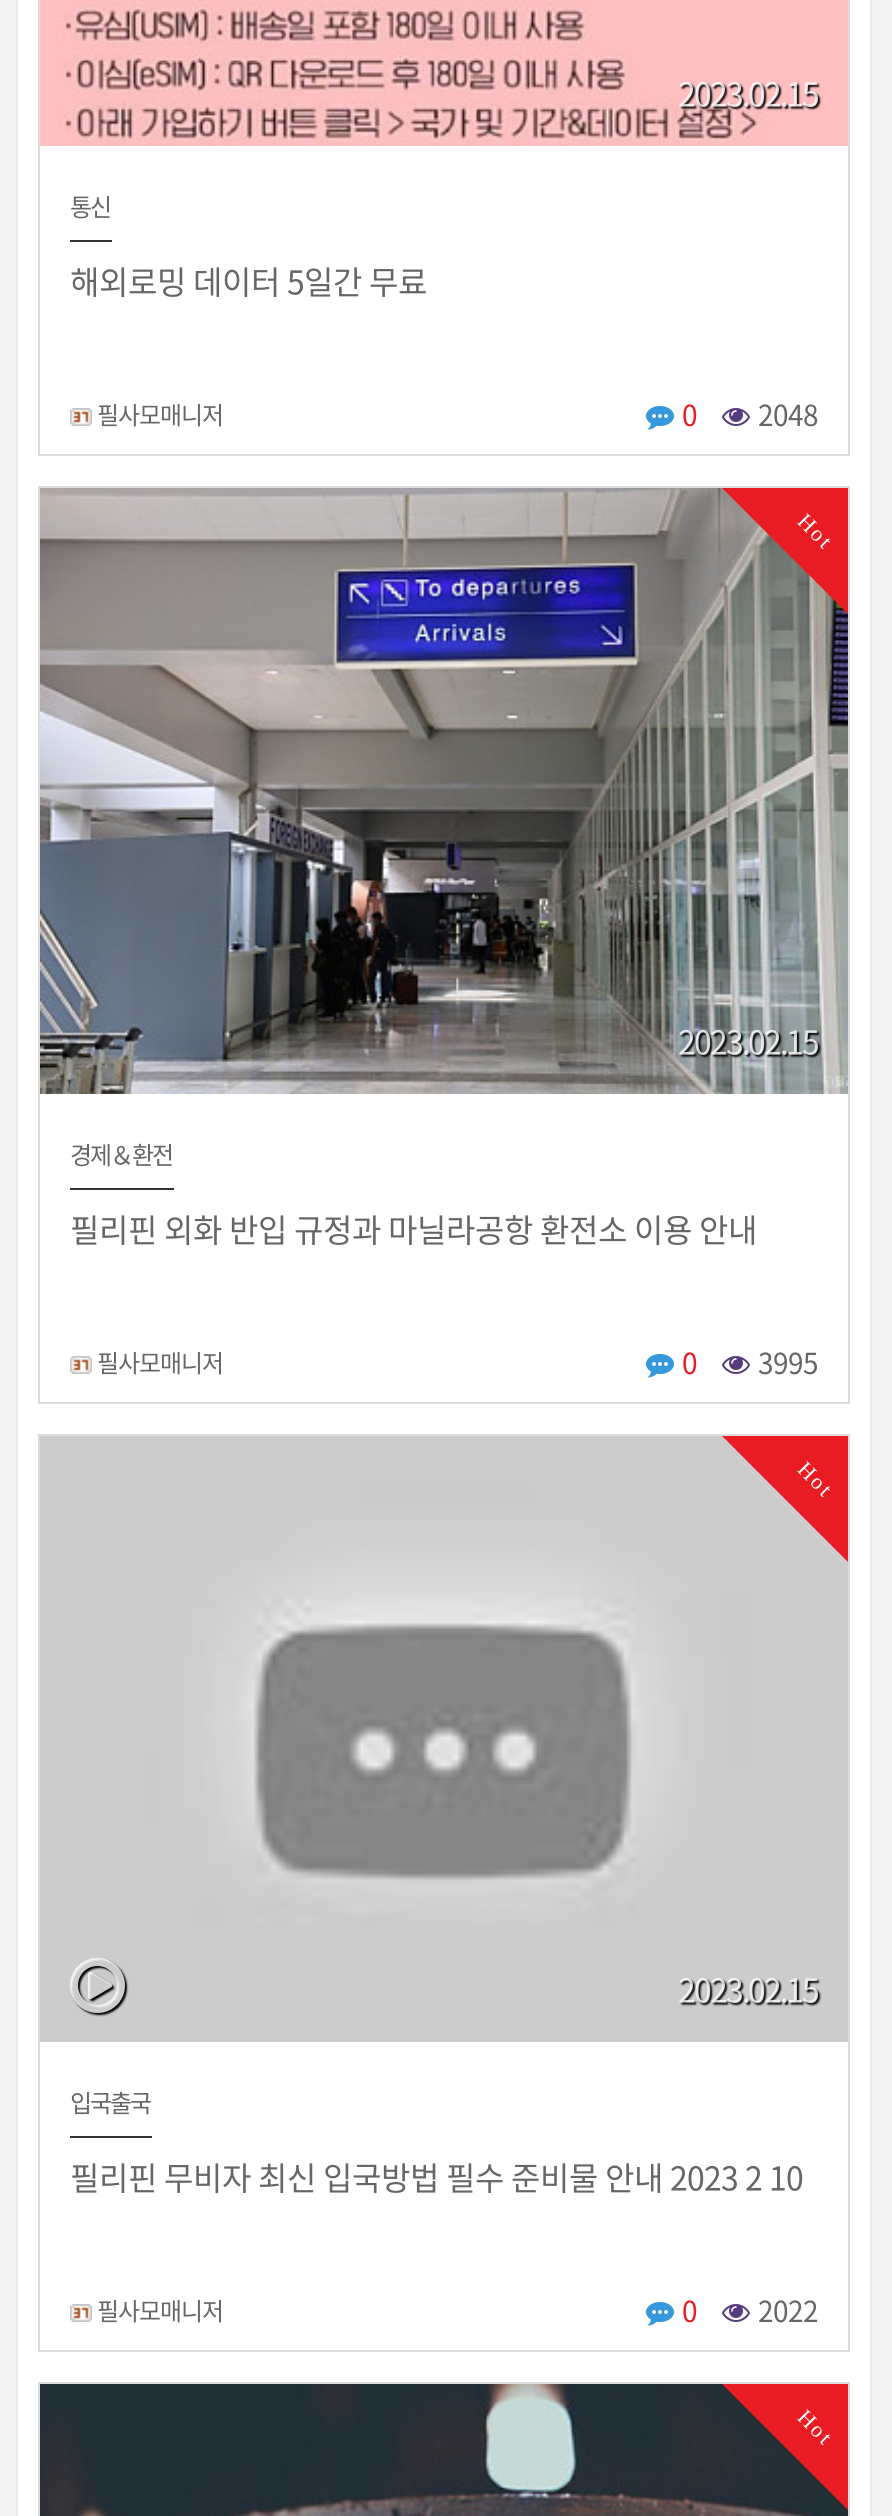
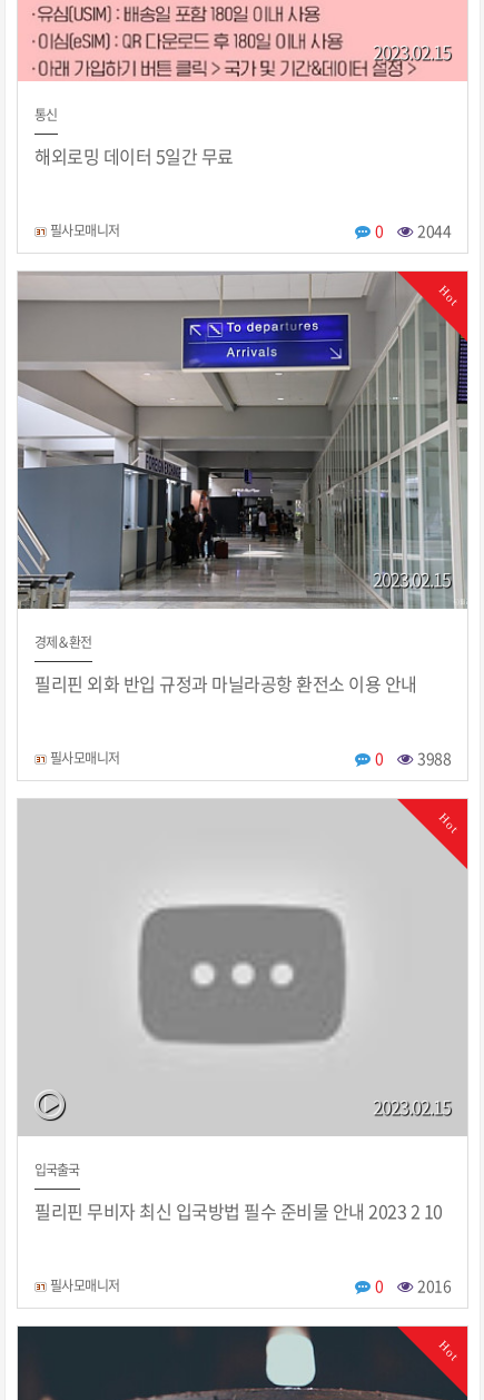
- 0 2048
+ 0 2044

- 0 3995
+ 0 3988

- 0 2022
+ 0 2016
